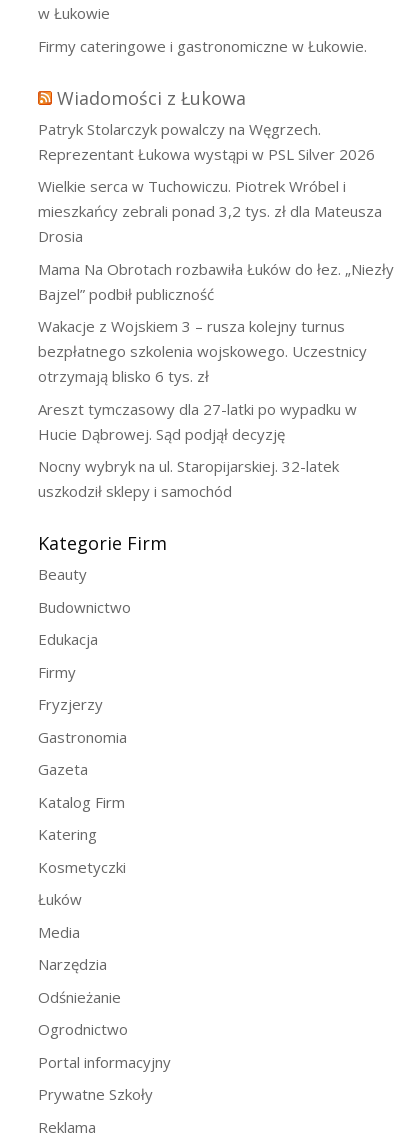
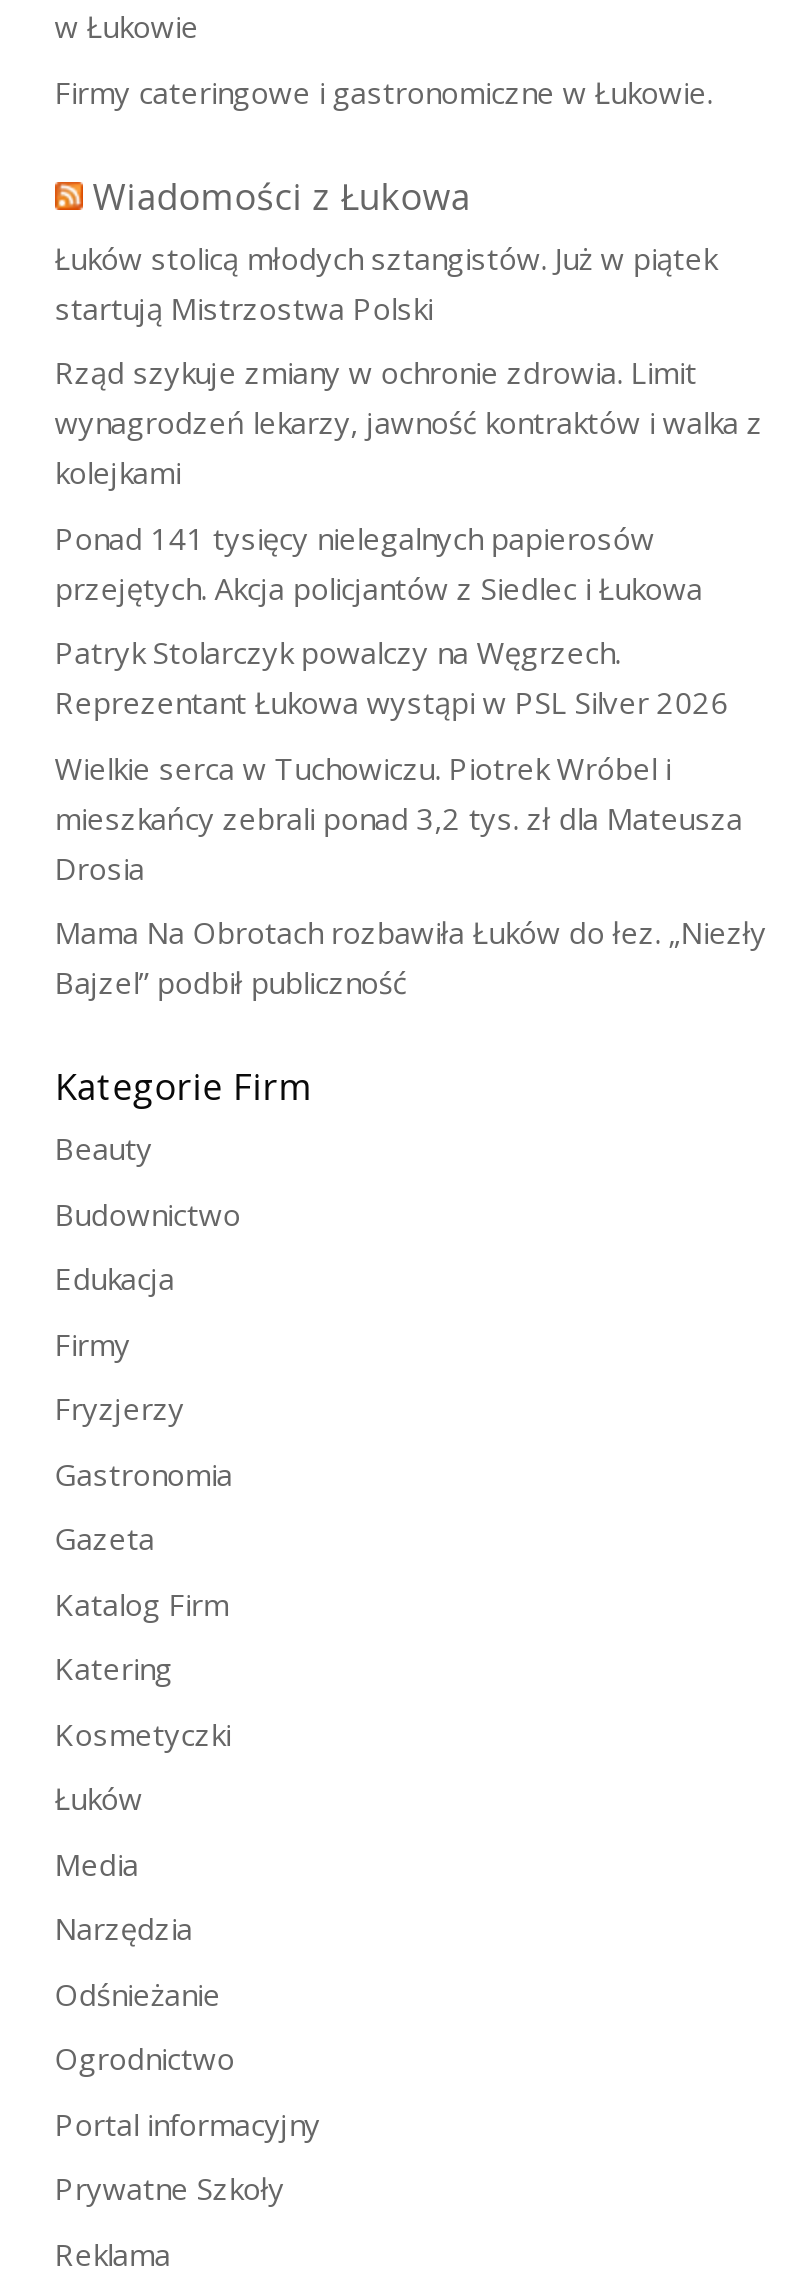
+ Łuków stolicą młodych sztangistów. Już w piątek
+ startują Mistrzostwa Polski
+ Rząd szykuje zmiany w ochronie zdrowia. Limit
+ wynagrodzeń lekarzy, jawność kontraktów i walka z
+ kolejkami
+ Ponad 141 tysięcy nielegalnych papierosów
+ przejętych. Akcja policjantów z Siedlec i Łukowa

moved down: Patryk Stolarczyk powalczy na Węgrzech. | Reprezentant Łukowa wystąpi w PSL Silver 2026 | Wielkie serca w Tuchowiczu. Piotrek Wróbel i | mieszkańcy zebrali ponad 3,2 tys. zł dla Mateusza | Drosia | Mama Na Obrotach rozbawiła Łuków do łez. „Niezły | Bajzel” podbił publiczność

- Wakacje z Wojskiem 3 – rusza kolejny turnus
- bezpłatnego szkolenia wojskowego. Uczestnicy
- otrzymają blisko 6 tys. zł
- Areszt tymczasowy dla 27-latki po wypadku w
- Hucie Dąbrowej. Sąd podjął decyzję
- Nocny wybryk na ul. Staropijarskiej. 32-latek
- uszkodził sklepy i samochód
